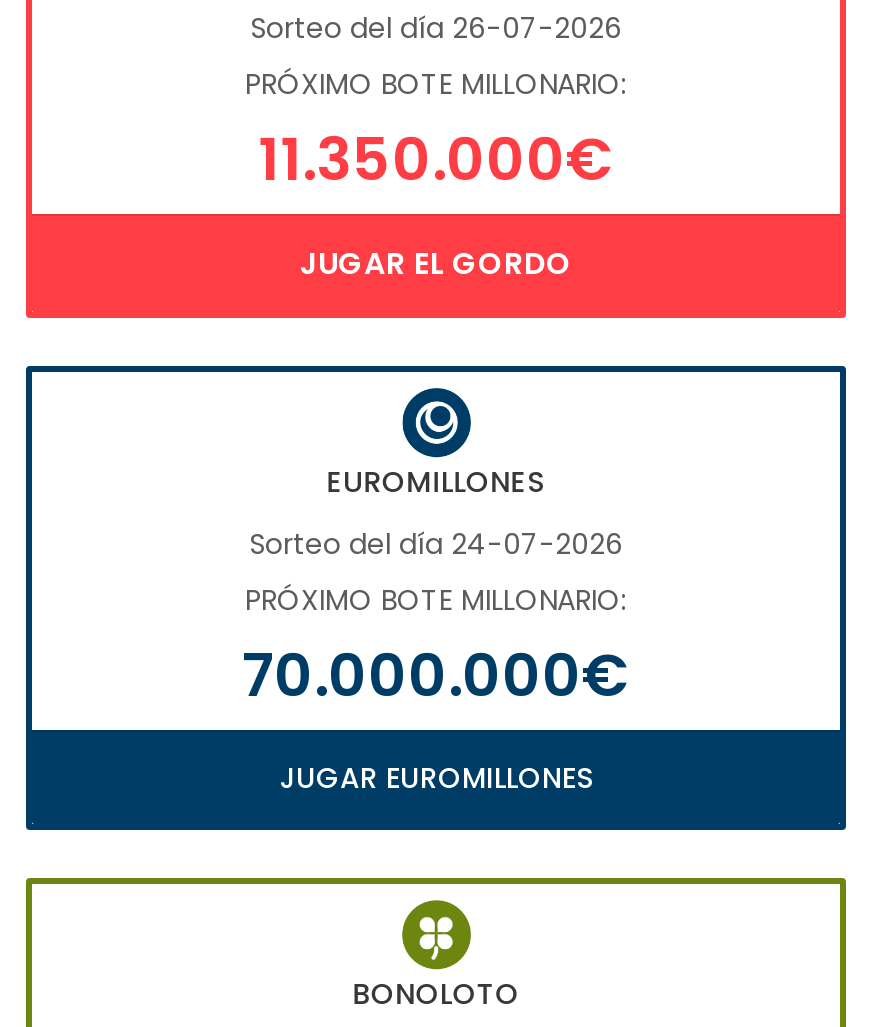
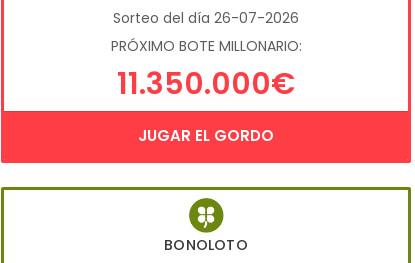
- [image]
- EUROMILLONES
- Sorteo del día 24-07-2026
- PRÓXIMO BOTE MILLONARIO:
- 70.000.000€
- JUGAR EUROMILLONES
